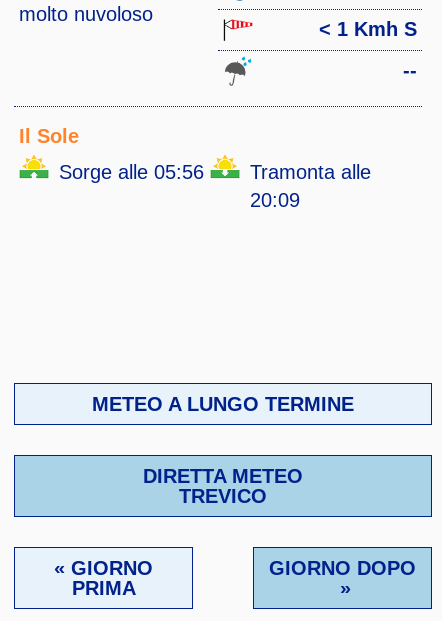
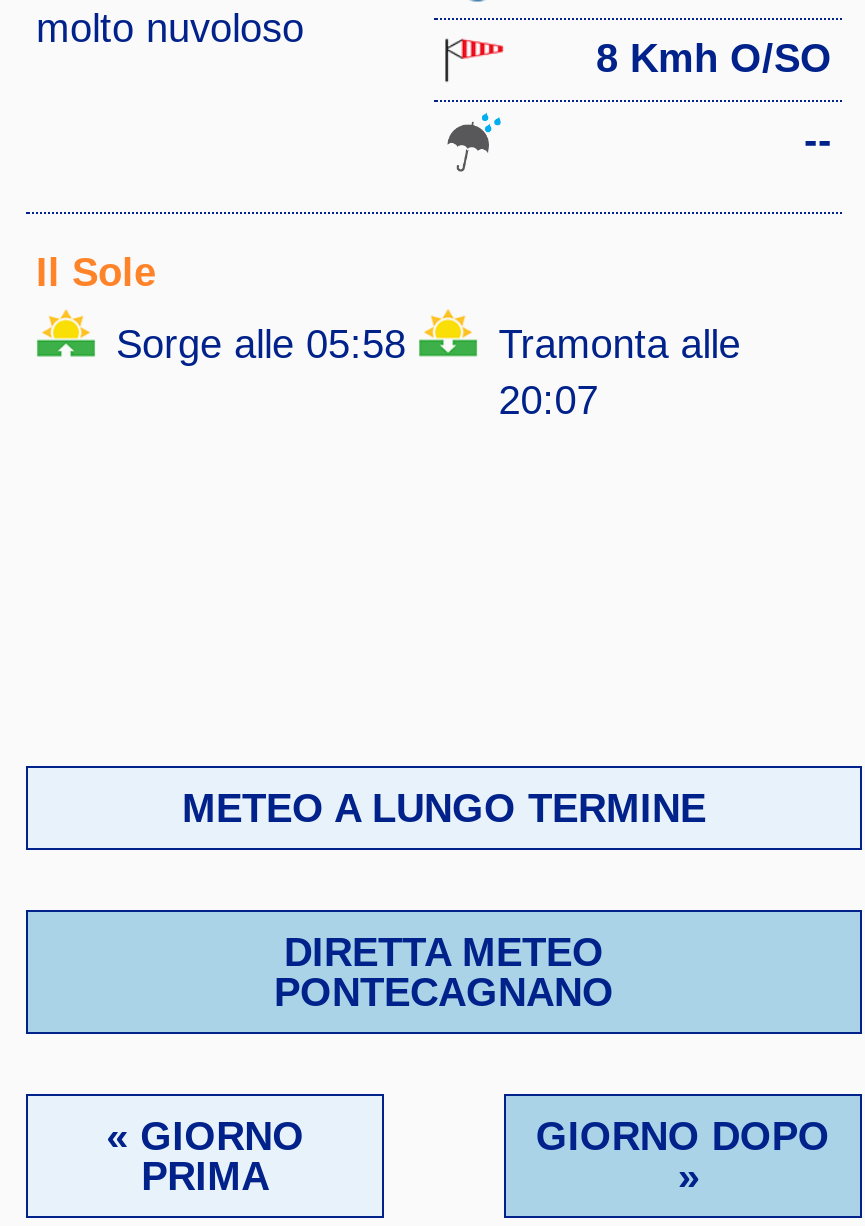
- < 1 Kmh S
+ 8 Kmh O/SO

- Sorge alle 05:56
+ Sorge alle 05:58

- 20:09
+ 20:07

- TREVICO
+ PONTECAGNANO
